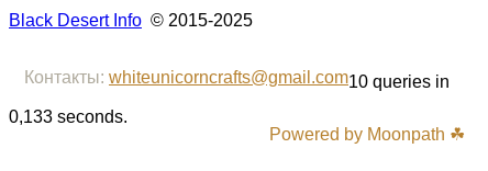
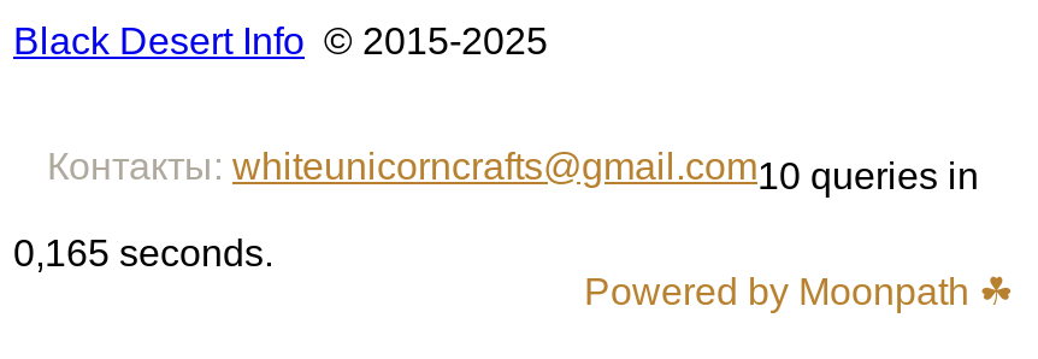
- 0,133 seconds.
+ 0,165 seconds.
